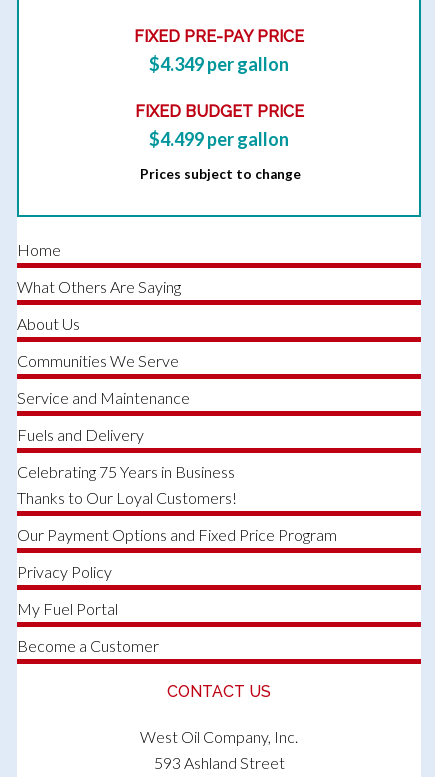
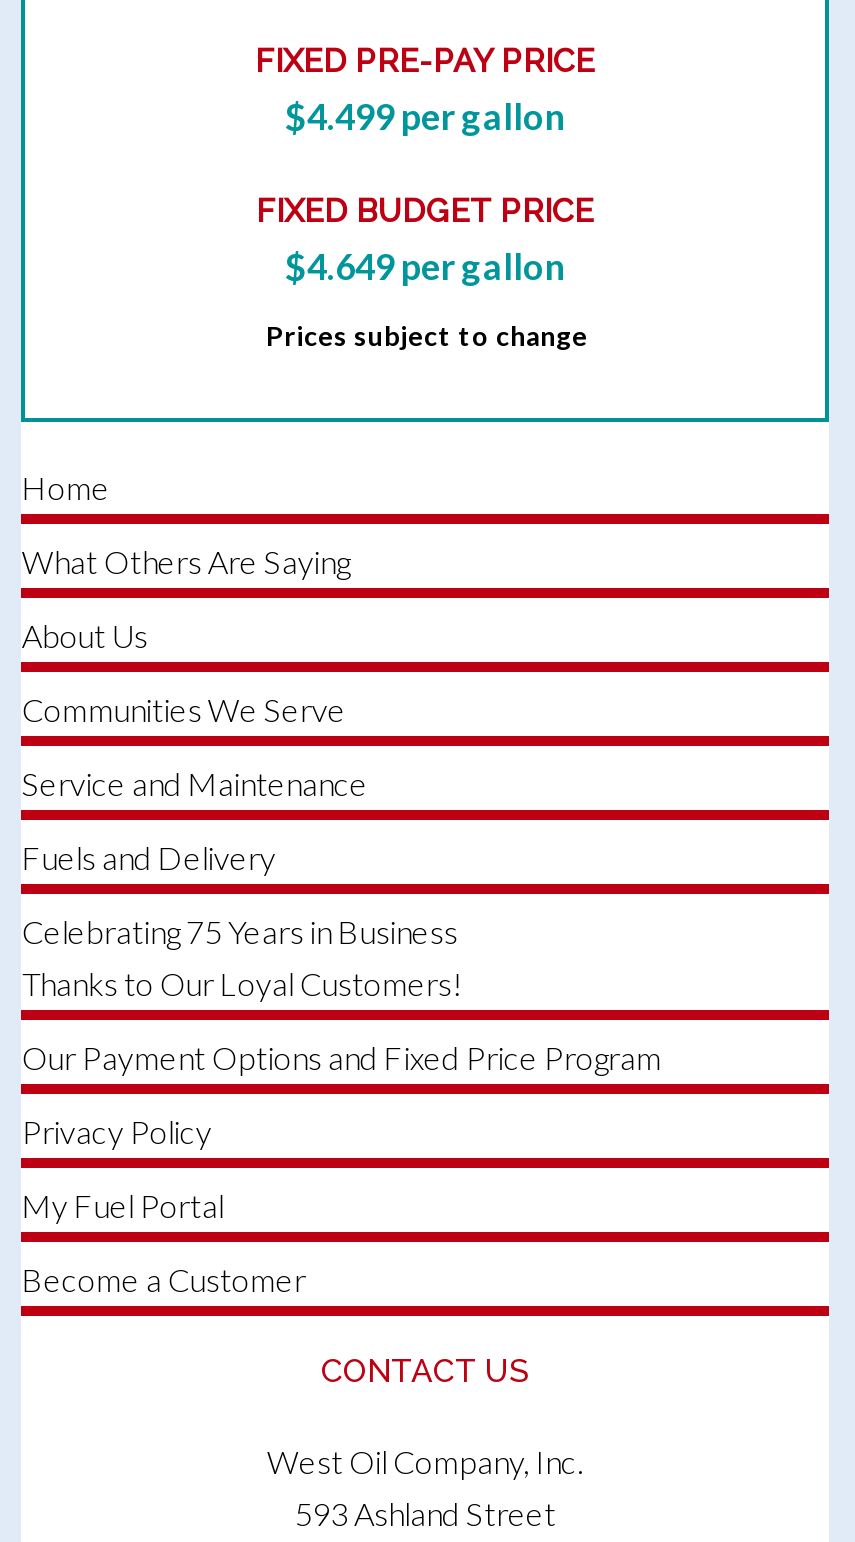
- $4.349 per gallon
+ $4.499 per gallon

- $4.499 per gallon
+ $4.649 per gallon
